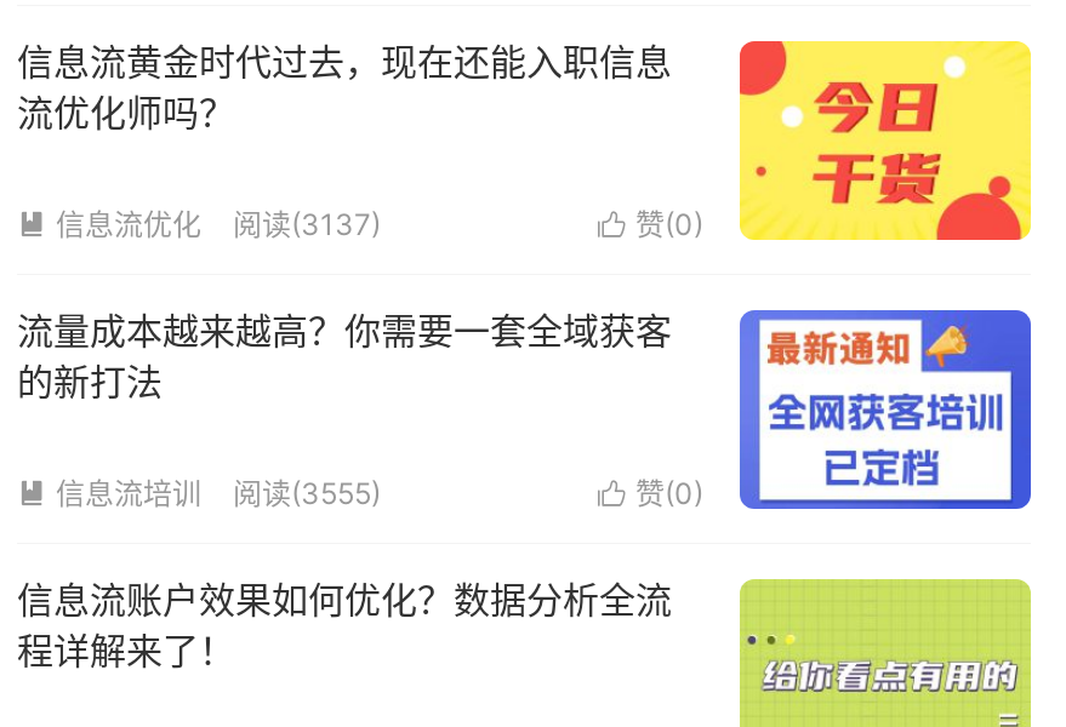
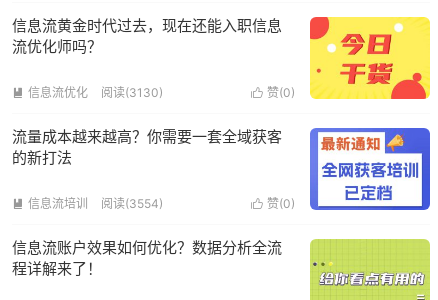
- 阅读(3137)
+ 阅读(3130)

- 阅读(3555)
+ 阅读(3554)
